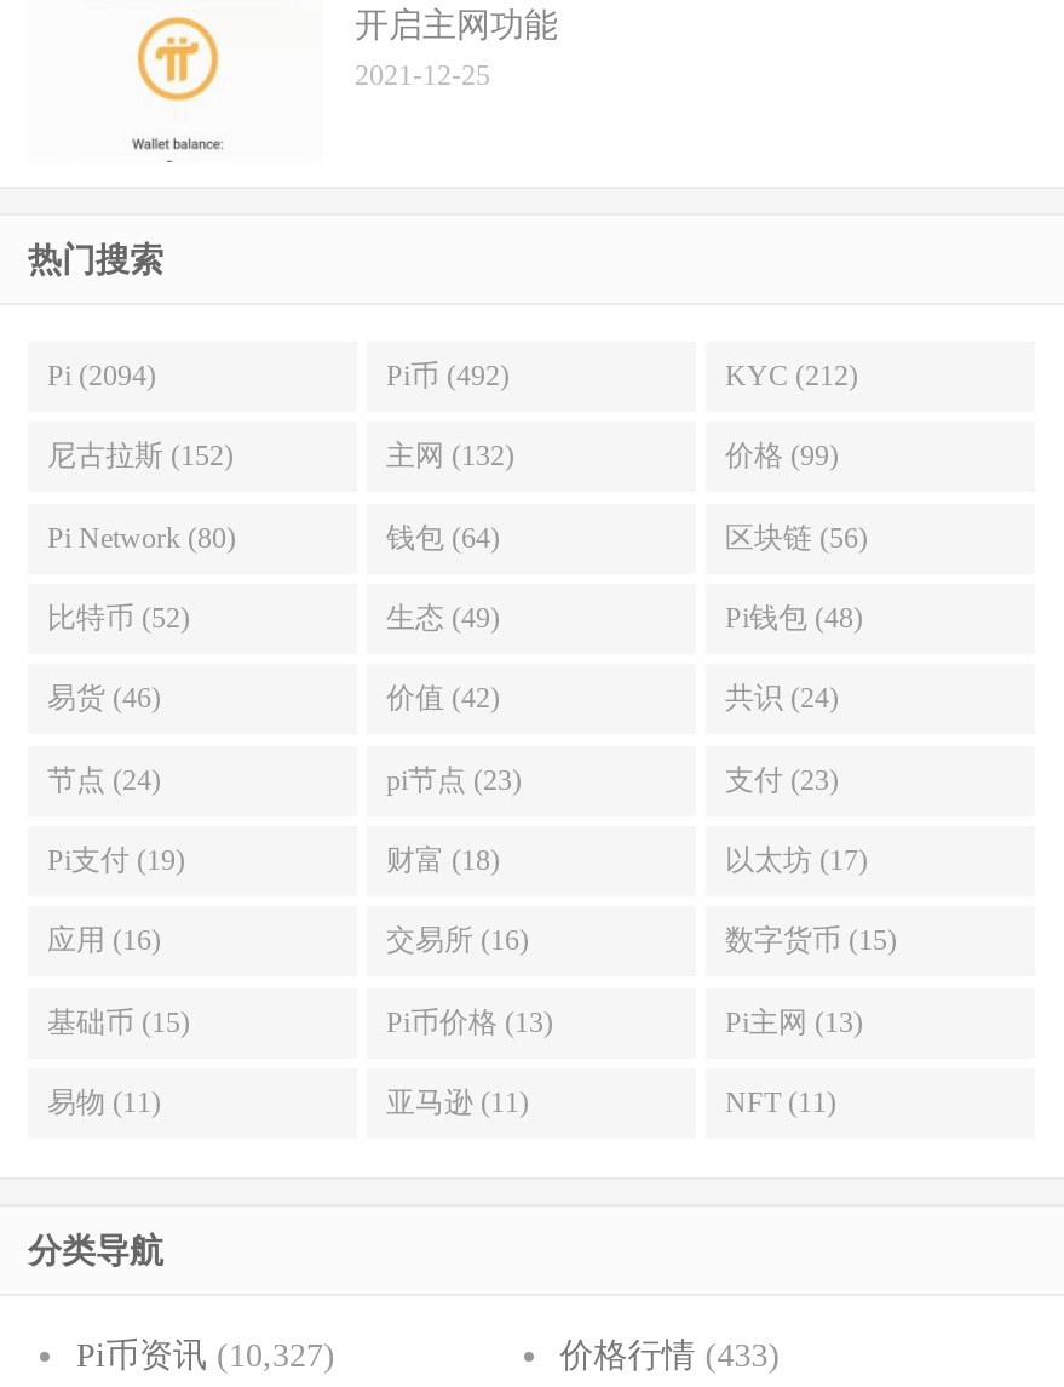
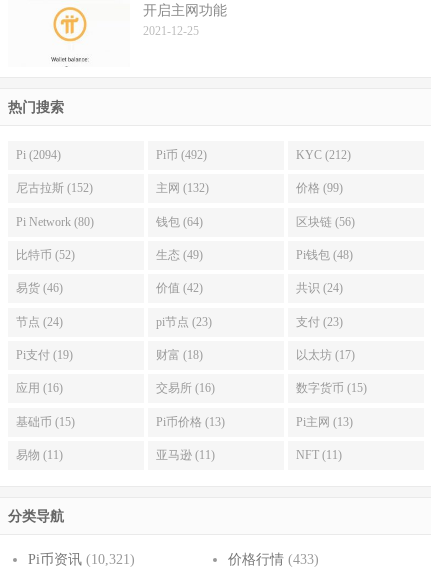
- Pi币资讯(10,327)
+ Pi币资讯(10,321)
